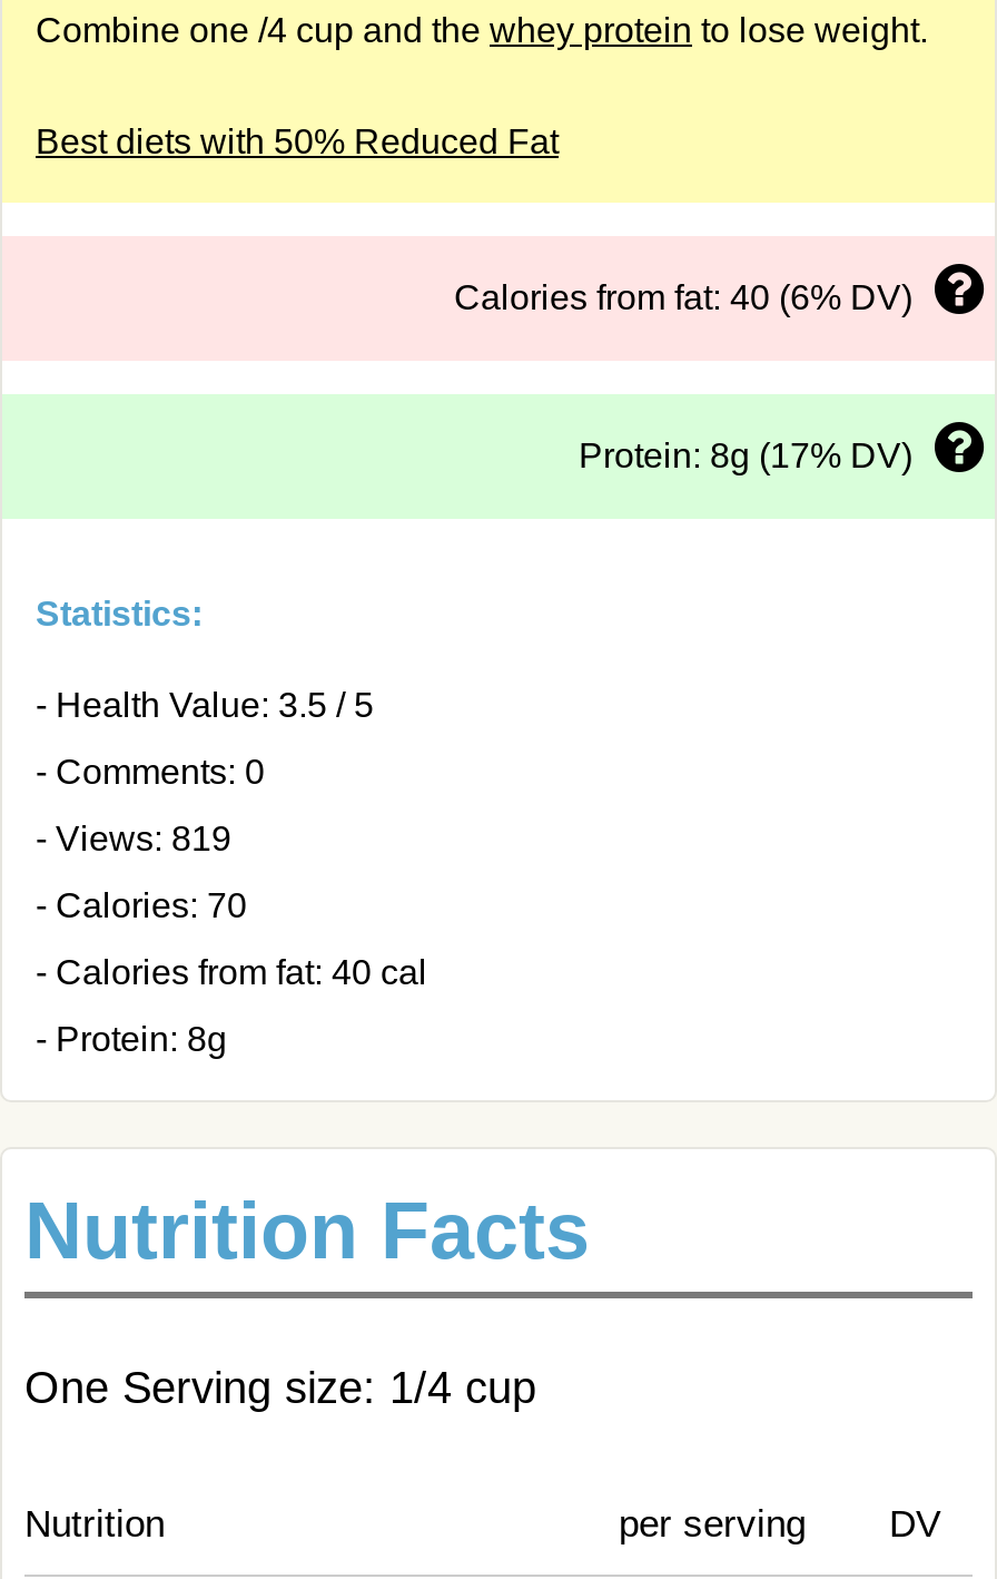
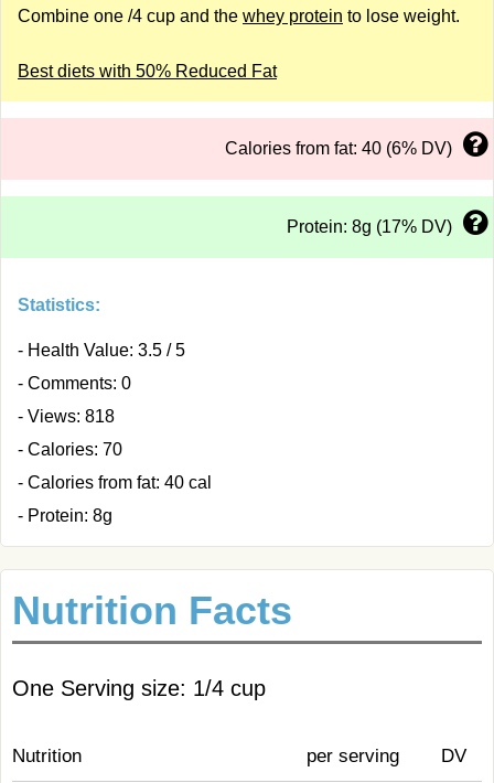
- - Views: 819
+ - Views: 818
